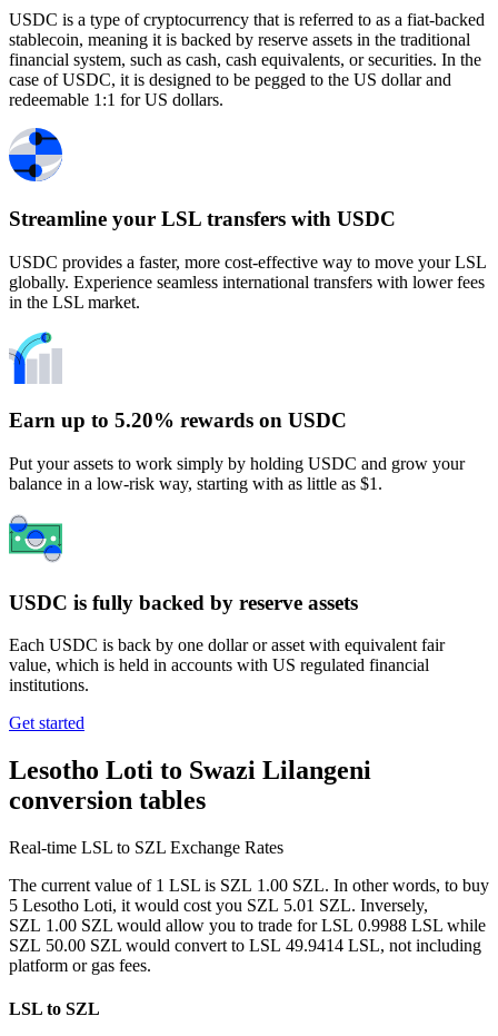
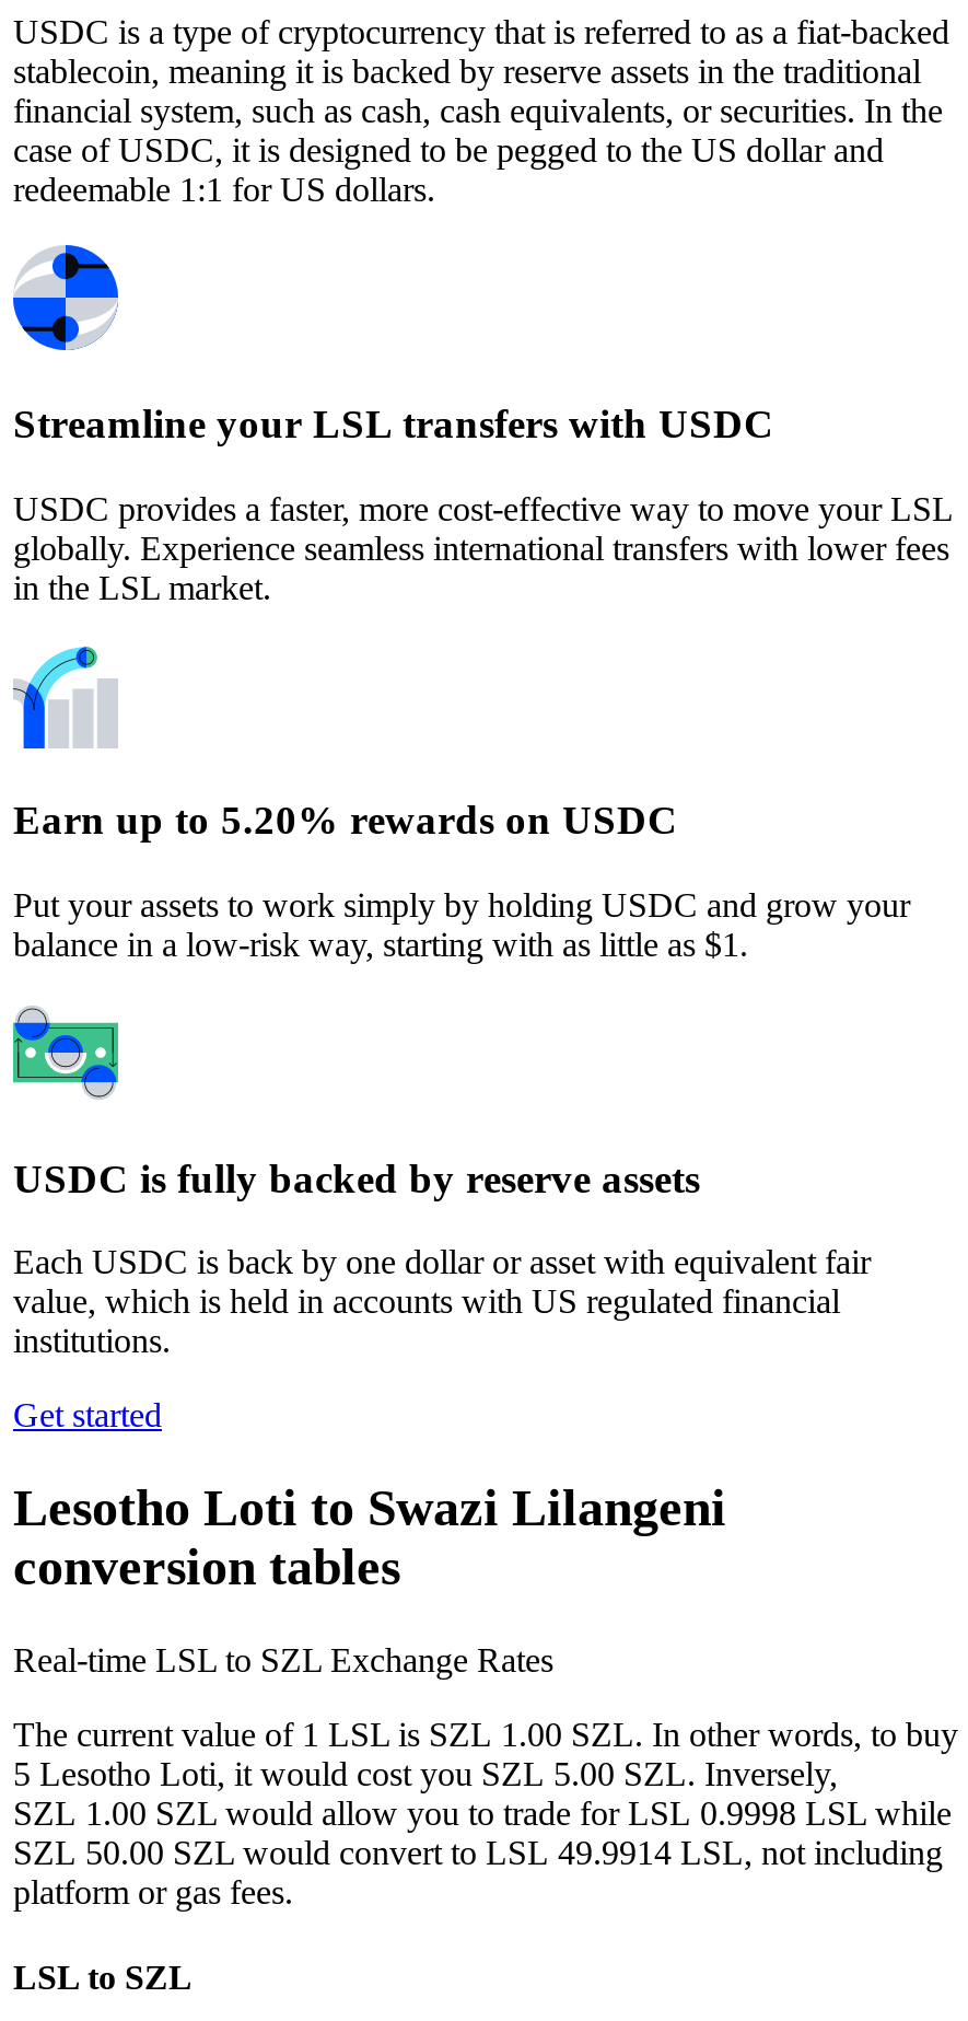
- 5 Lesotho Loti, it would cost you SZL 5.01 SZL. Inversely,
+ 5 Lesotho Loti, it would cost you SZL 5.00 SZL. Inversely,

- SZL 1.00 SZL would allow you to trade for LSL 0.9988 LSL while
+ SZL 1.00 SZL would allow you to trade for LSL 0.9998 LSL while

- SZL 50.00 SZL would convert to LSL 49.9414 LSL, not including
+ SZL 50.00 SZL would convert to LSL 49.9914 LSL, not including
